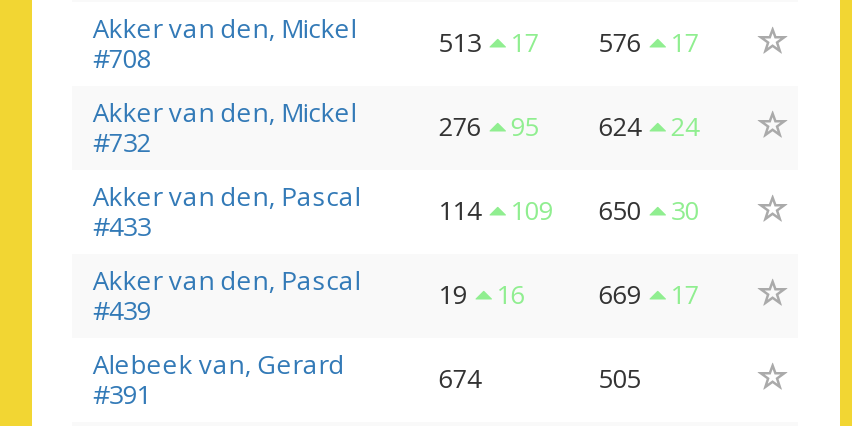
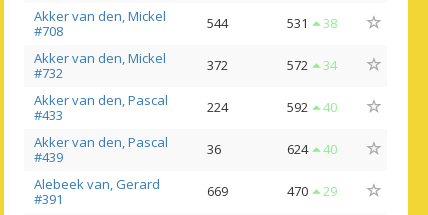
- 513
- 17
- 576
- 17
+ 544
+ 531
+ 38

- 276
- 95
- 624
- 24
+ 372
+ 572
+ 34

- 114
- 109
- 650
- 30
+ 224
+ 592
+ 40

- 19
- 16
- 669
- 17
+ 36
+ 624
+ 40

- 674
- 505
+ 669
+ 470
+ 29
